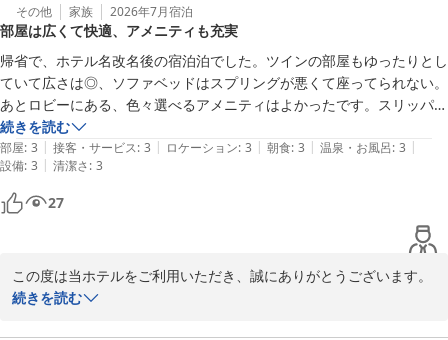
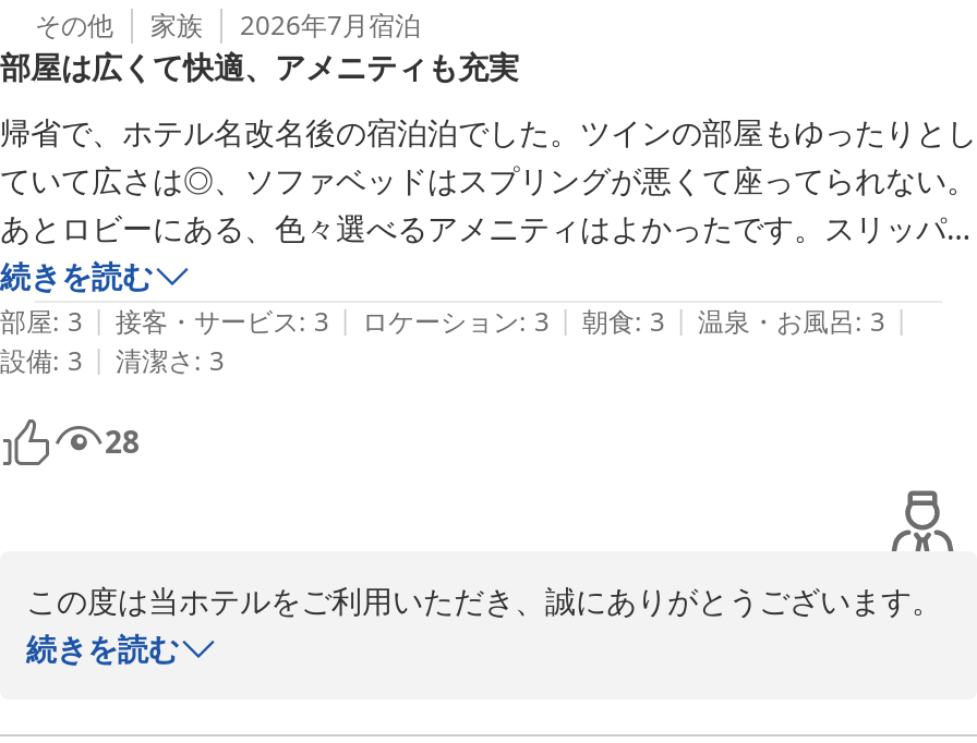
- 27
+ 28
